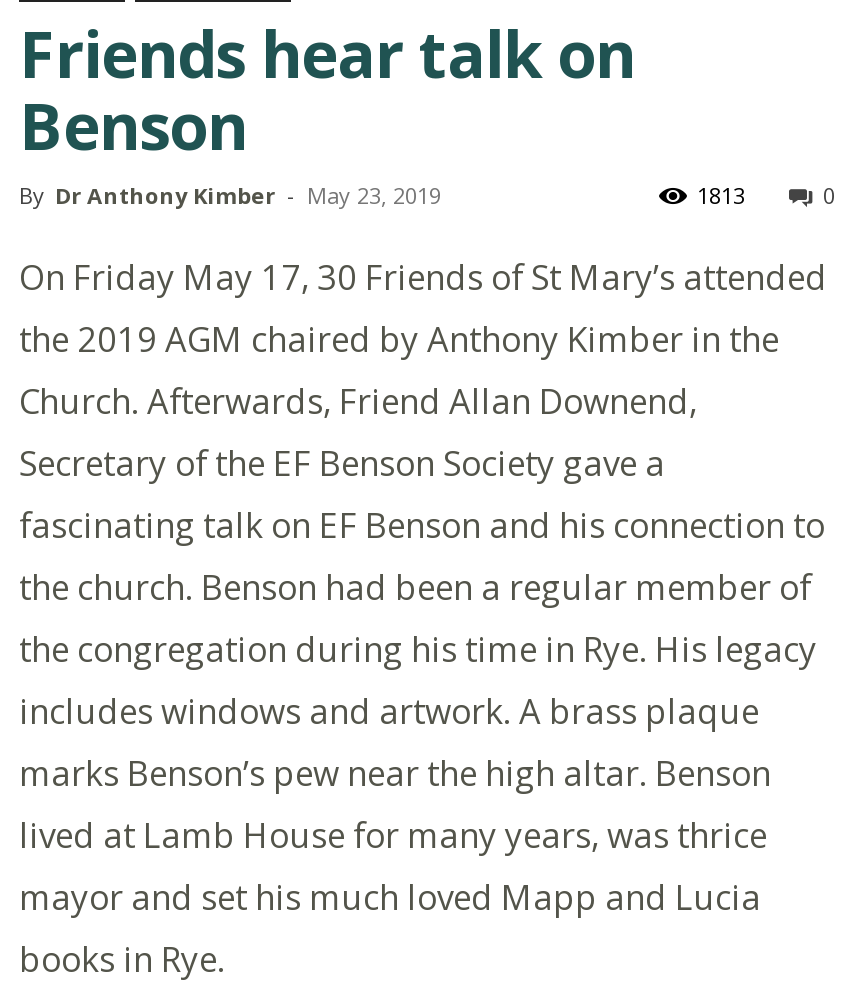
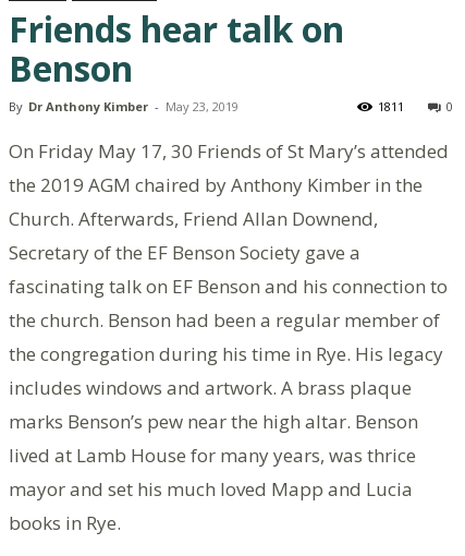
- 1813
+ 1811
